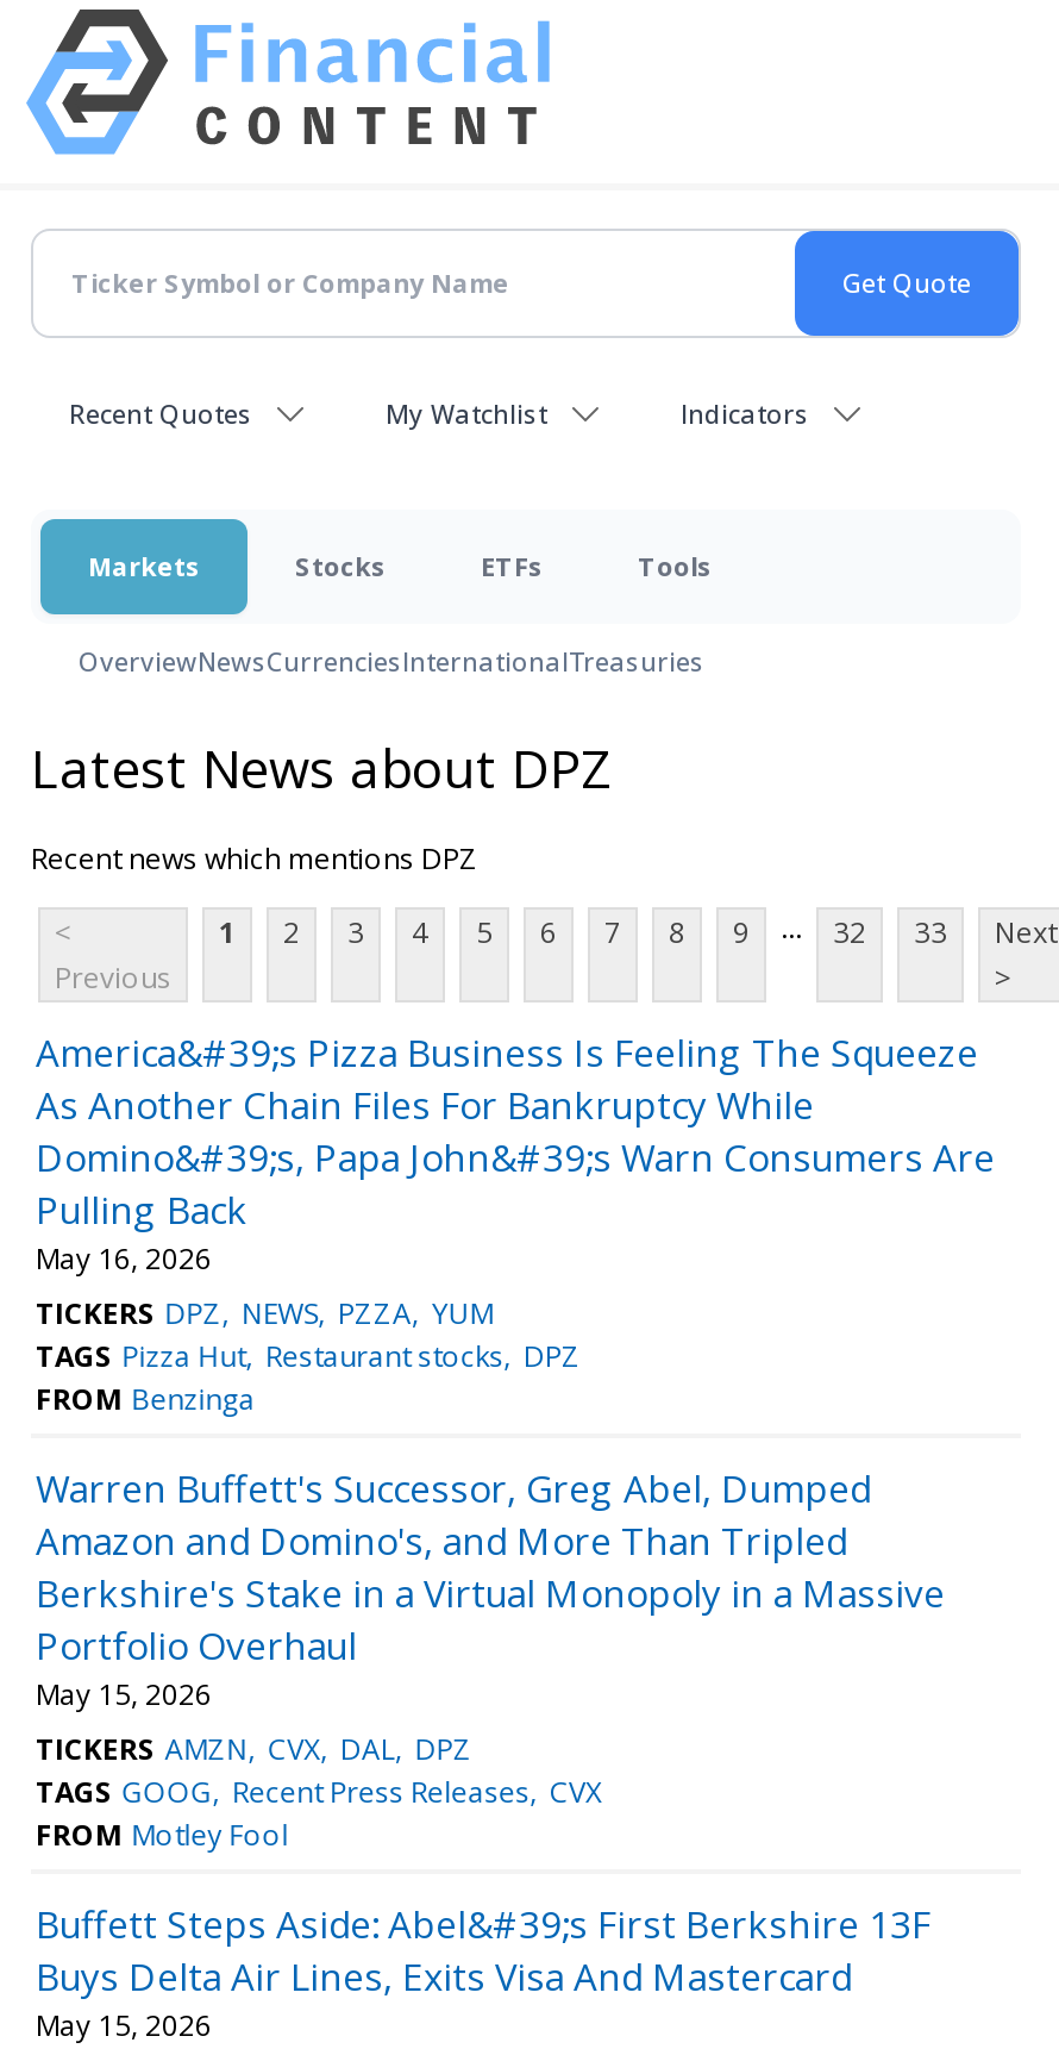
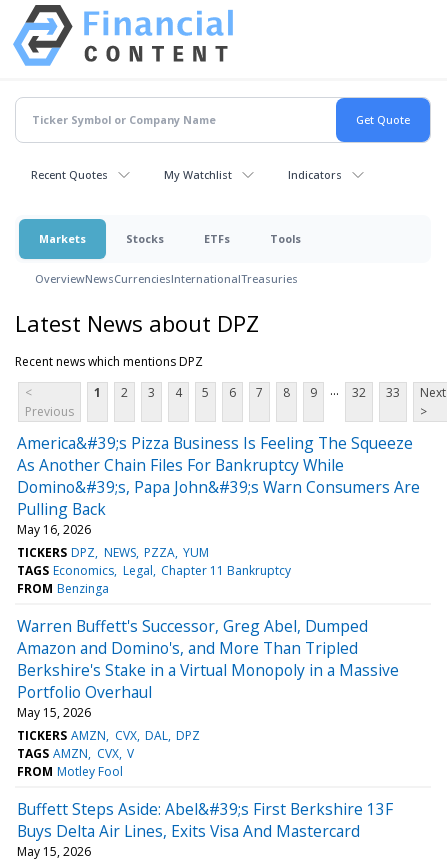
- TAGS Pizza Hut Restaurant stocks DPZ
+ TAGS Economics Legal Chapter 11 Bankruptcy

- TAGS GOOG Recent Press Releases CVX
+ TAGS AMZN CVX V
